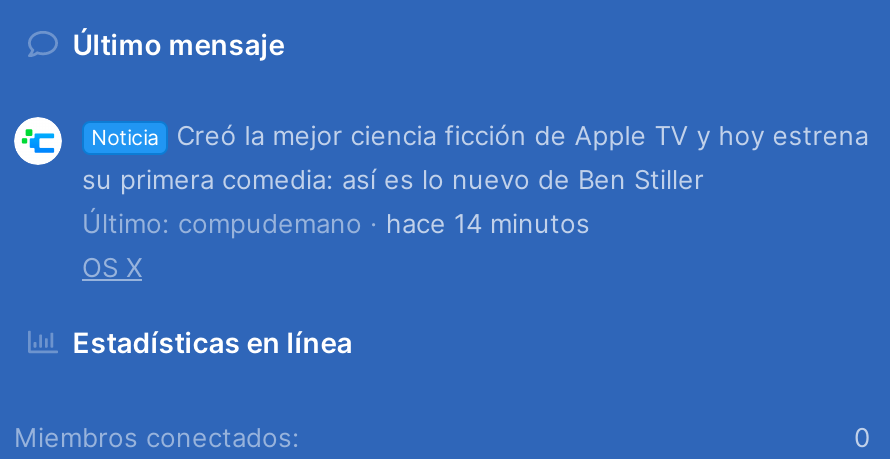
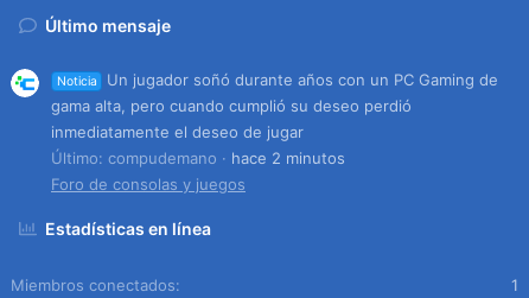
- Creó la mejor ciencia ficción de Apple TV y hoy estrena
- su primera comedia: así es lo nuevo de Ben Stiller
+ Un jugador soñó durante años con un PC Gaming de
+ gama alta, pero cuando cumplió su deseo perdió
+ inmediatamente el deseo de jugar

- hace 14 minutos
- OS X
+ hace 2 minutos
+ Foro de consolas y juegos

- 0
+ 1
